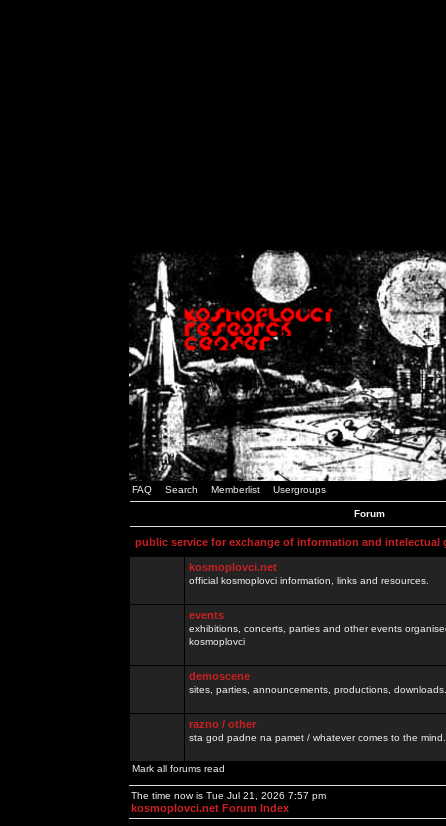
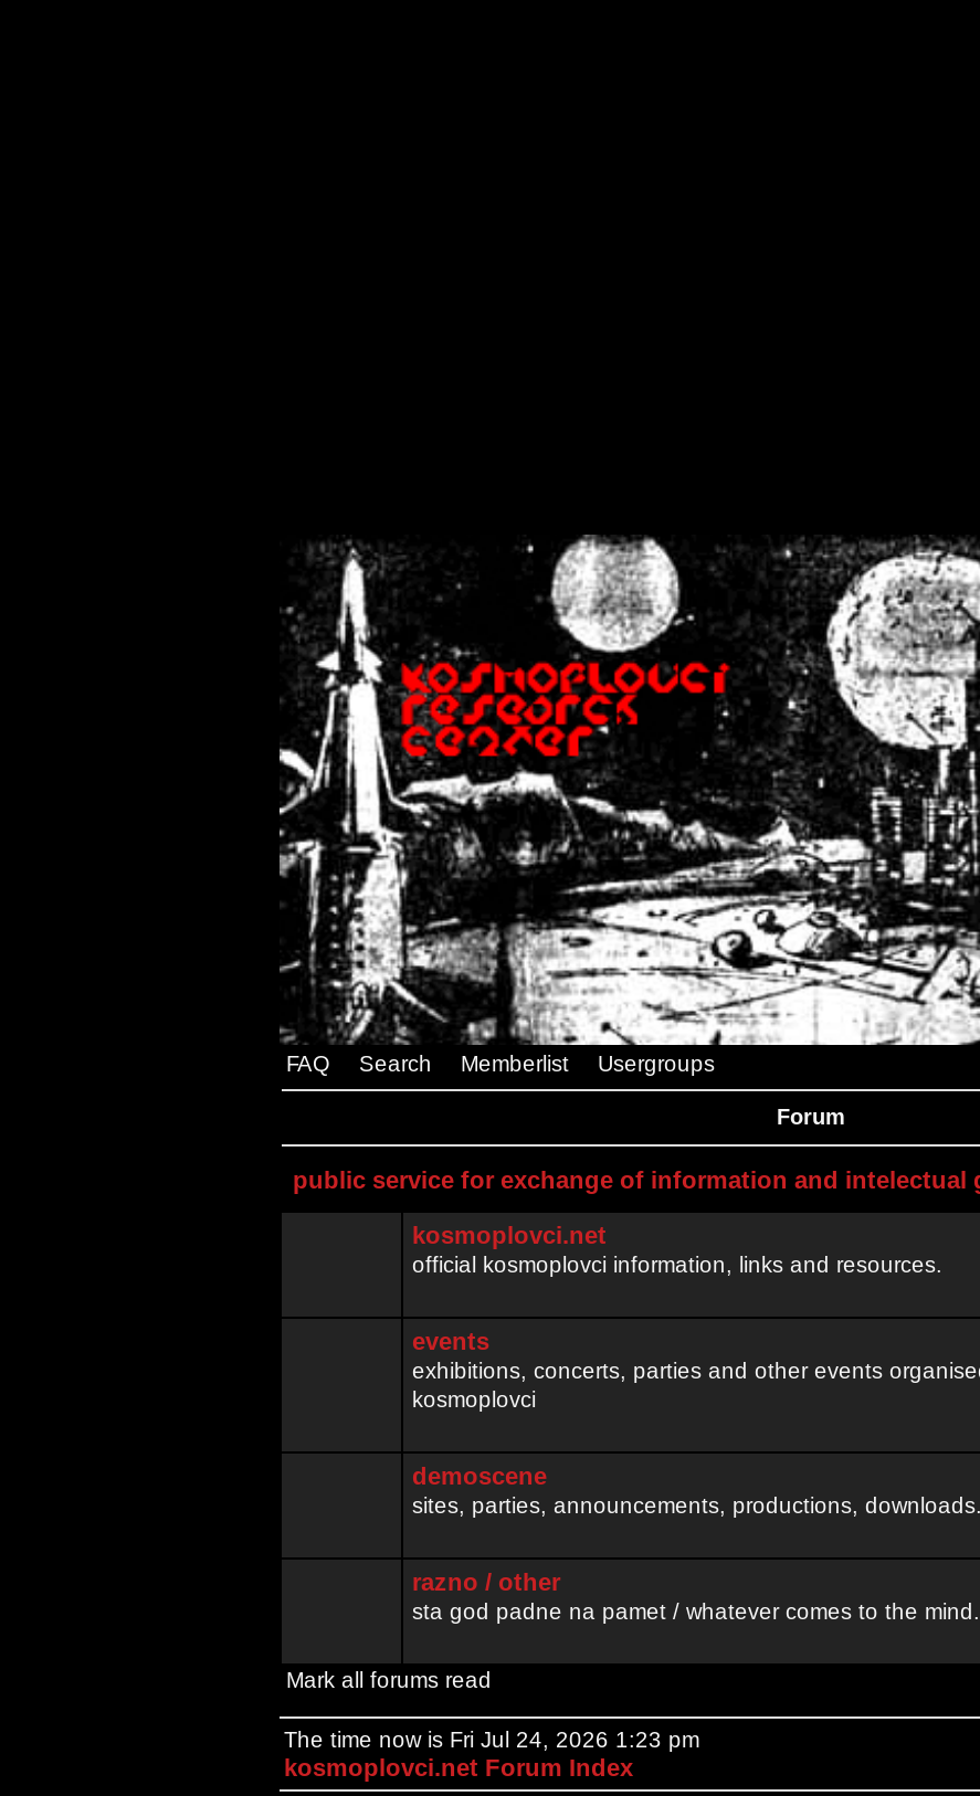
- The time now is Tue Jul 21, 2026 7:57 pm
+ The time now is Fri Jul 24, 2026 1:23 pm
